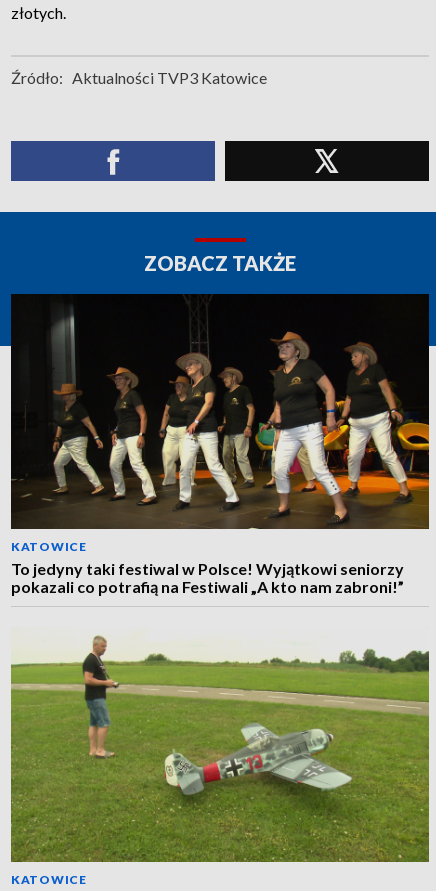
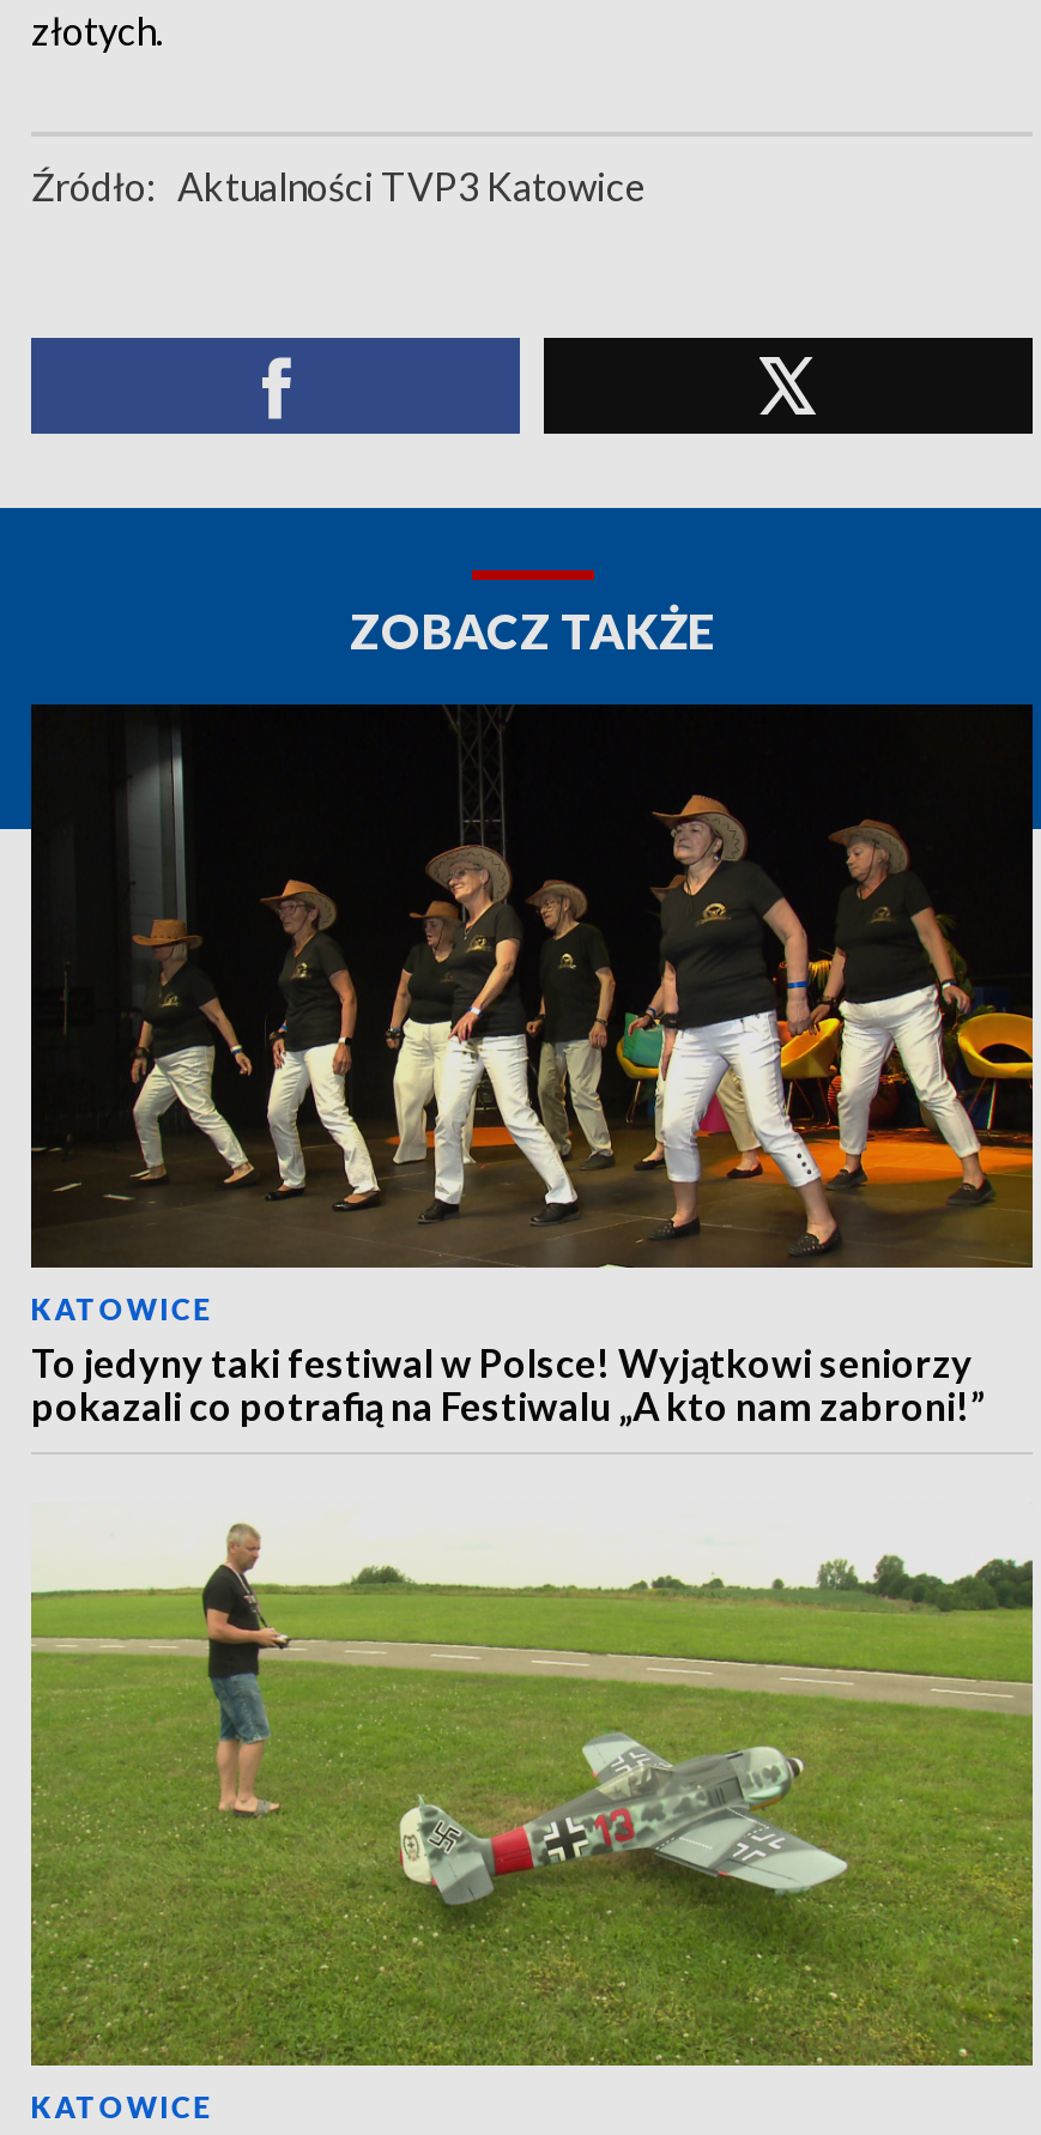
- pokazali co potrafią na Festiwali „A kto nam zabroni!”
+ pokazali co potrafią na Festiwalu „A kto nam zabroni!”
